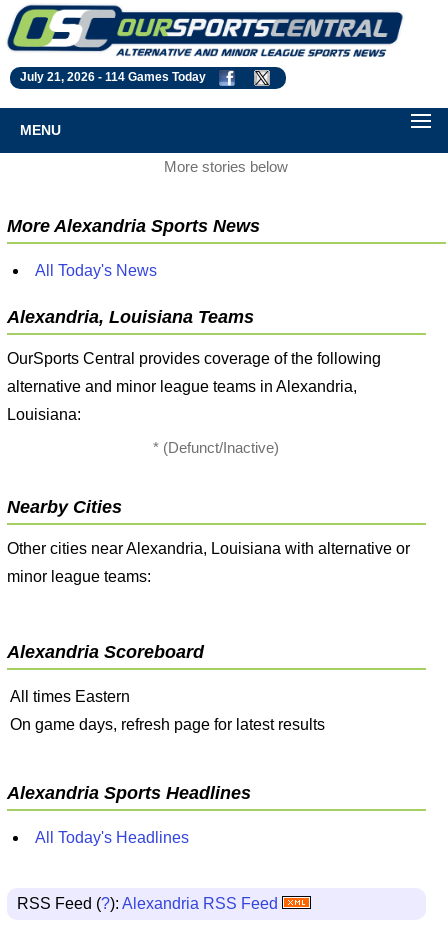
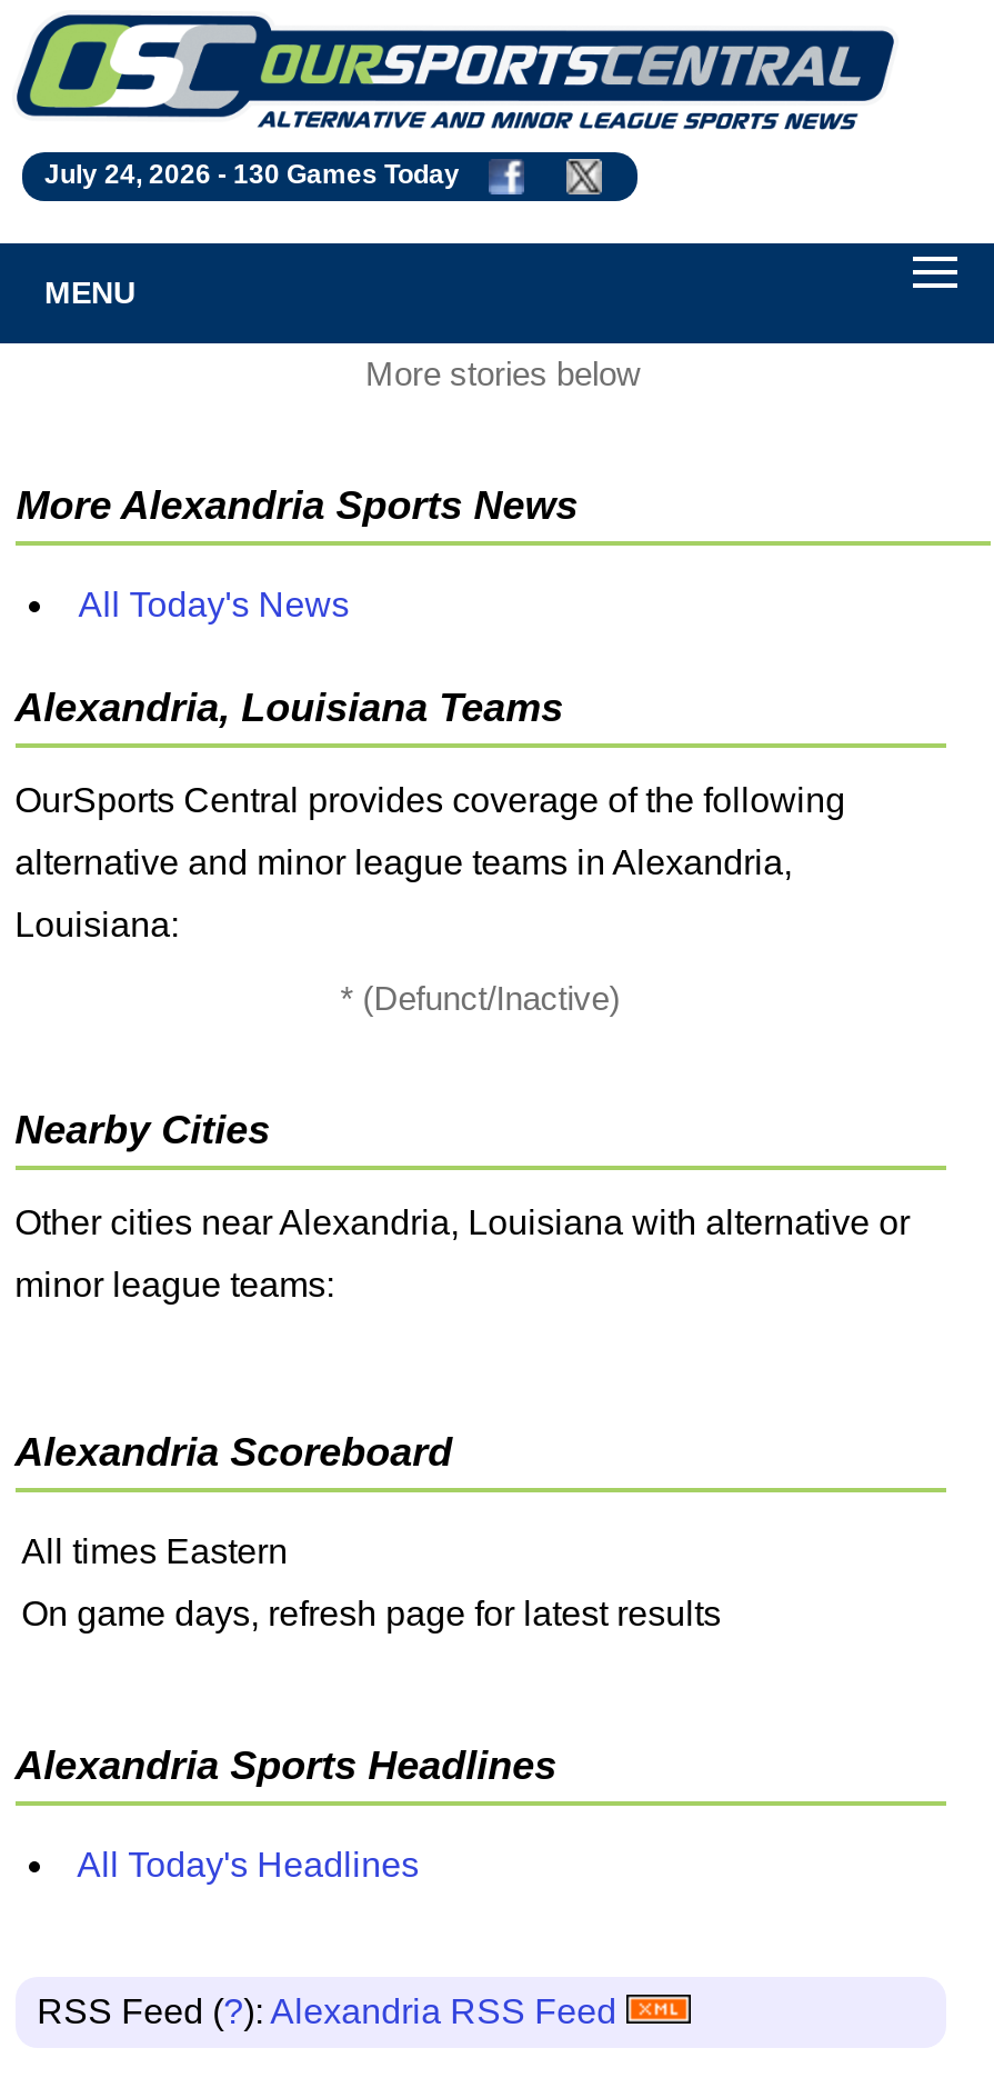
- July 21, 2026 - 114 Games Today
+ July 24, 2026 - 130 Games Today
